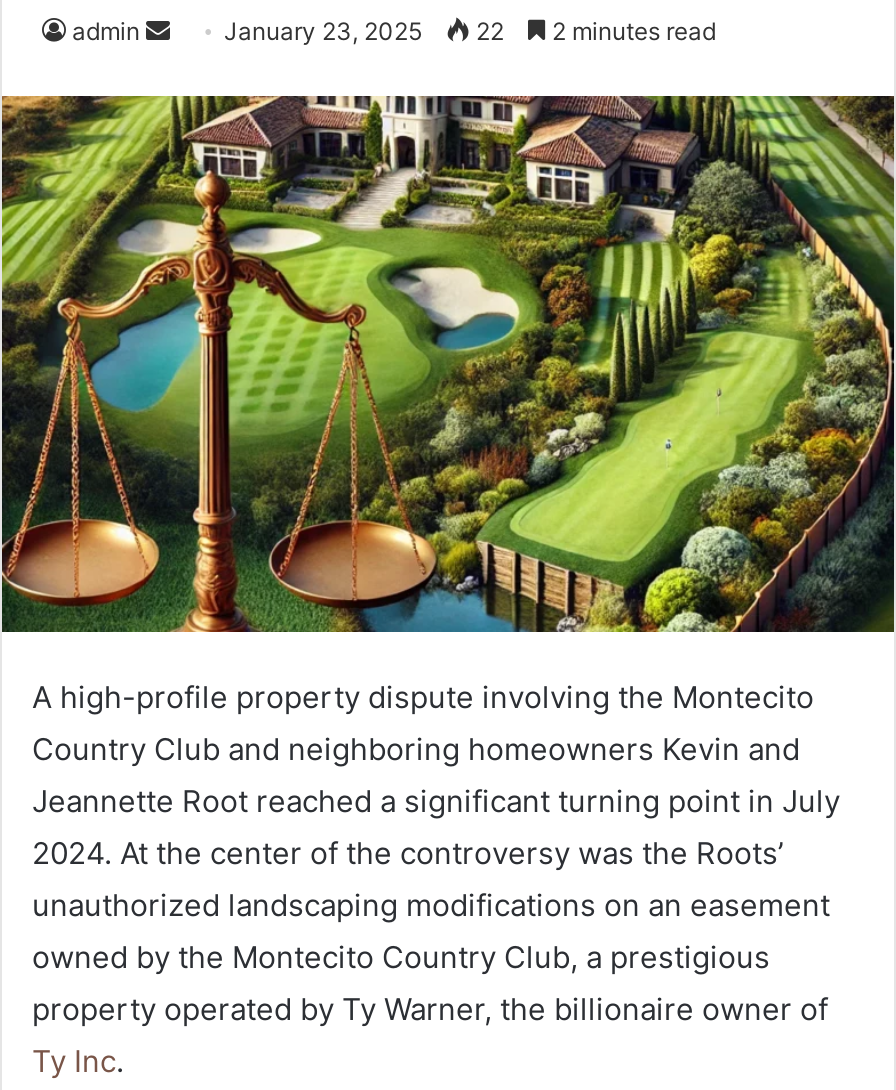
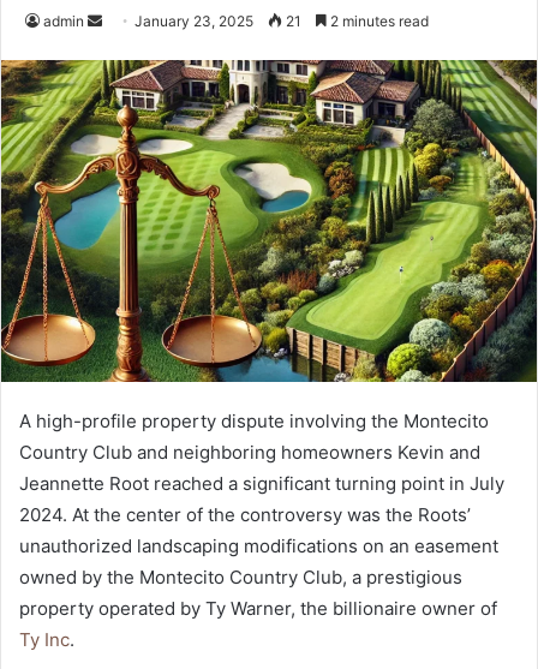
- 22
+ 21
